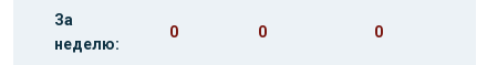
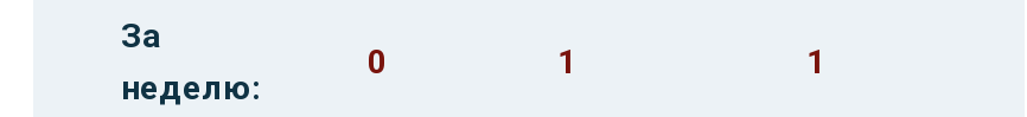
- 0
+ 1

- 0
+ 1
